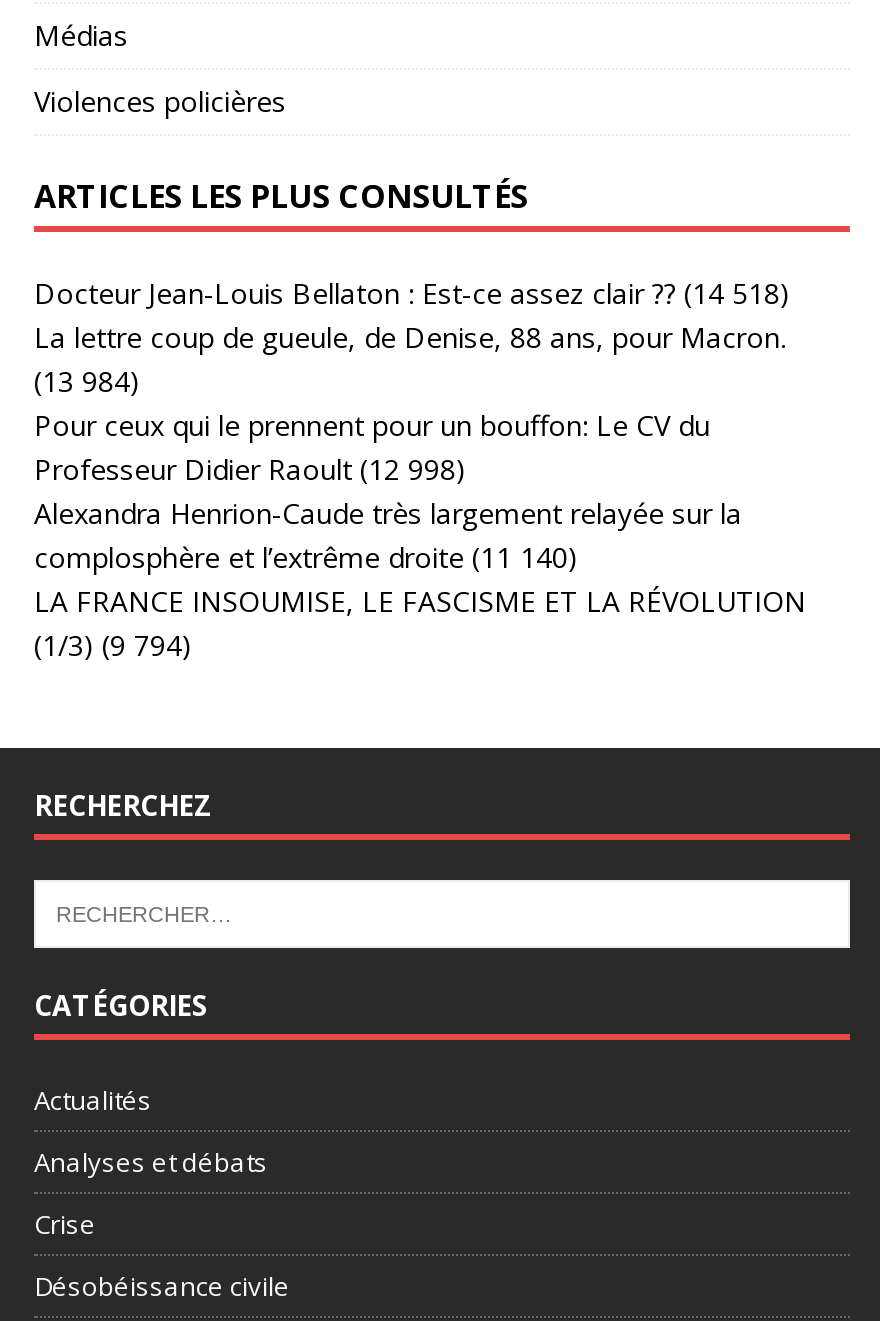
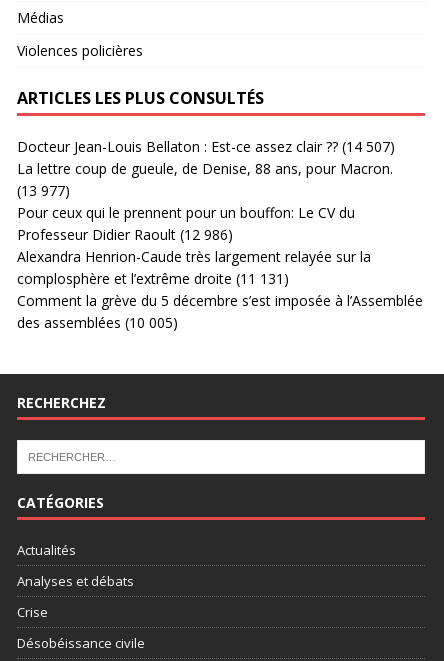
- Docteur Jean-Louis Bellaton : Est-ce assez clair ?? (14 518)
+ Docteur Jean-Louis Bellaton : Est-ce assez clair ?? (14 507)

- (13 984)
+ (13 977)

- Professeur Didier Raoult (12 998)
+ Professeur Didier Raoult (12 986)

- complosphère et l’extrême droite (11 140)
- LA FRANCE INSOUMISE, LE FASCISME ET LA RÉVOLUTION
- (1/3) (9 794)
+ complosphère et l’extrême droite (11 131)
+ Comment la grève du 5 décembre s’est imposée à l’Assemblée
+ des assemblées (10 005)
